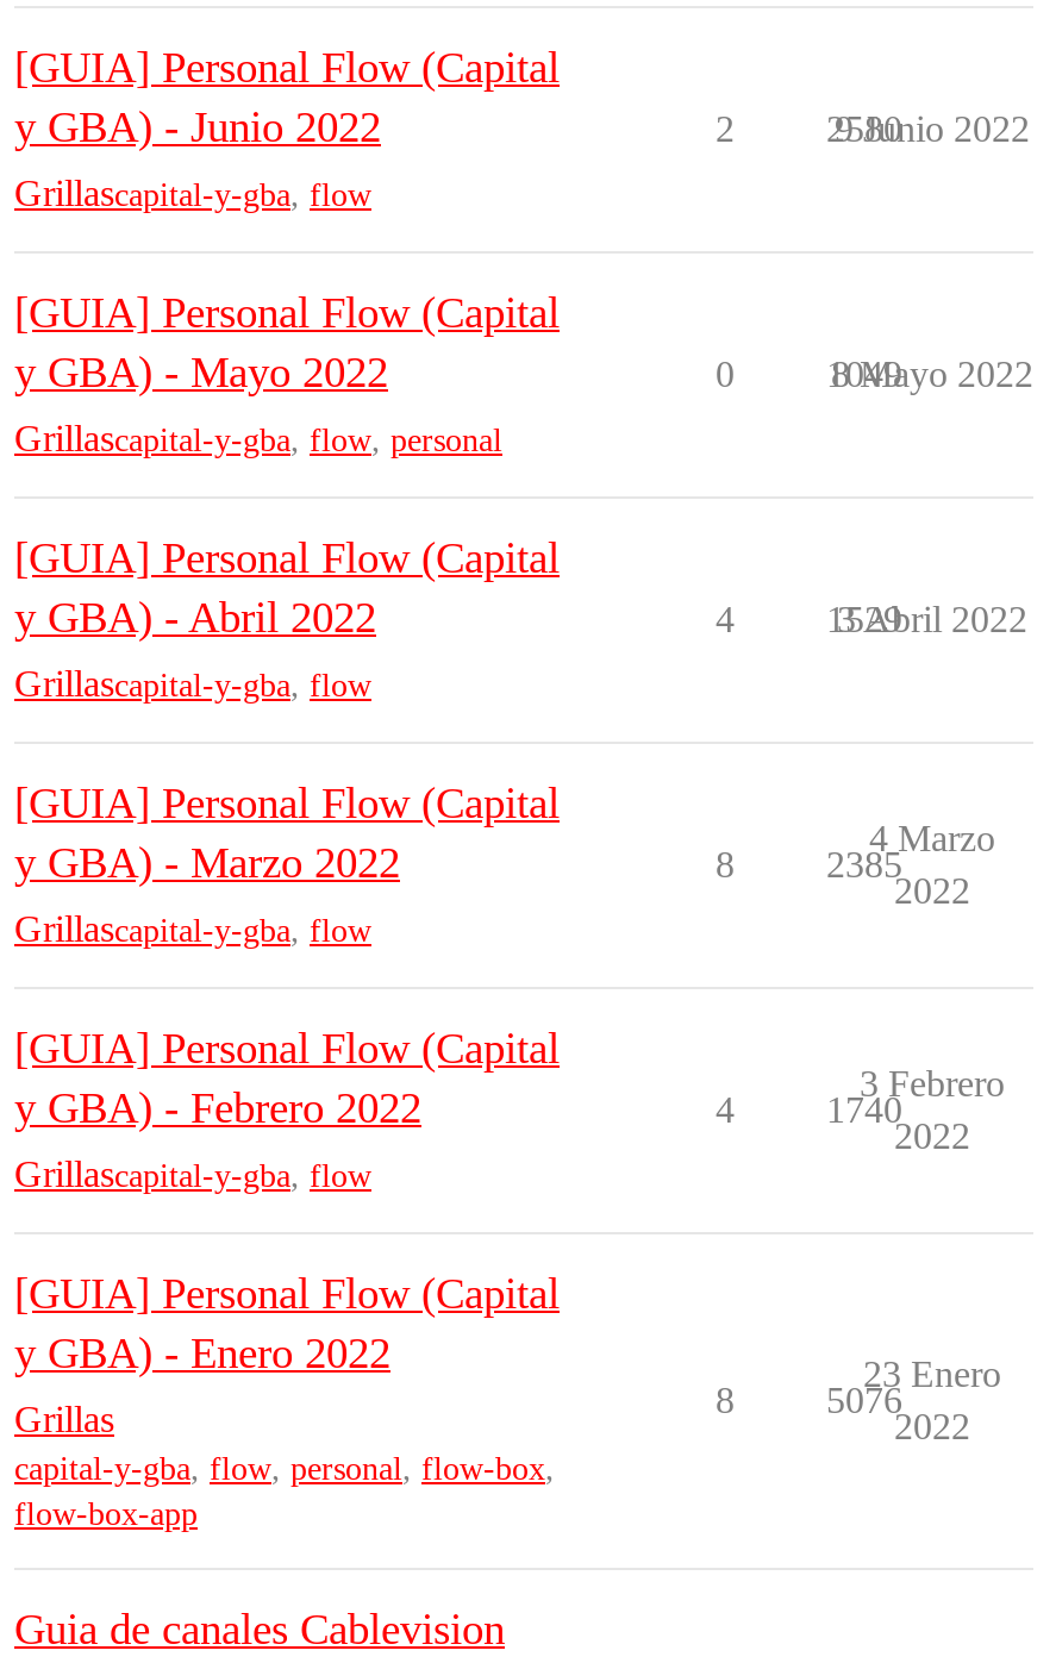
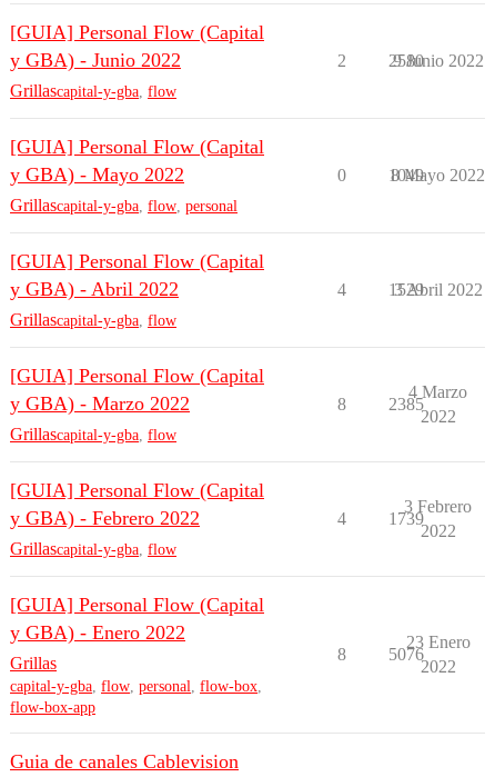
- 1740
+ 1739
